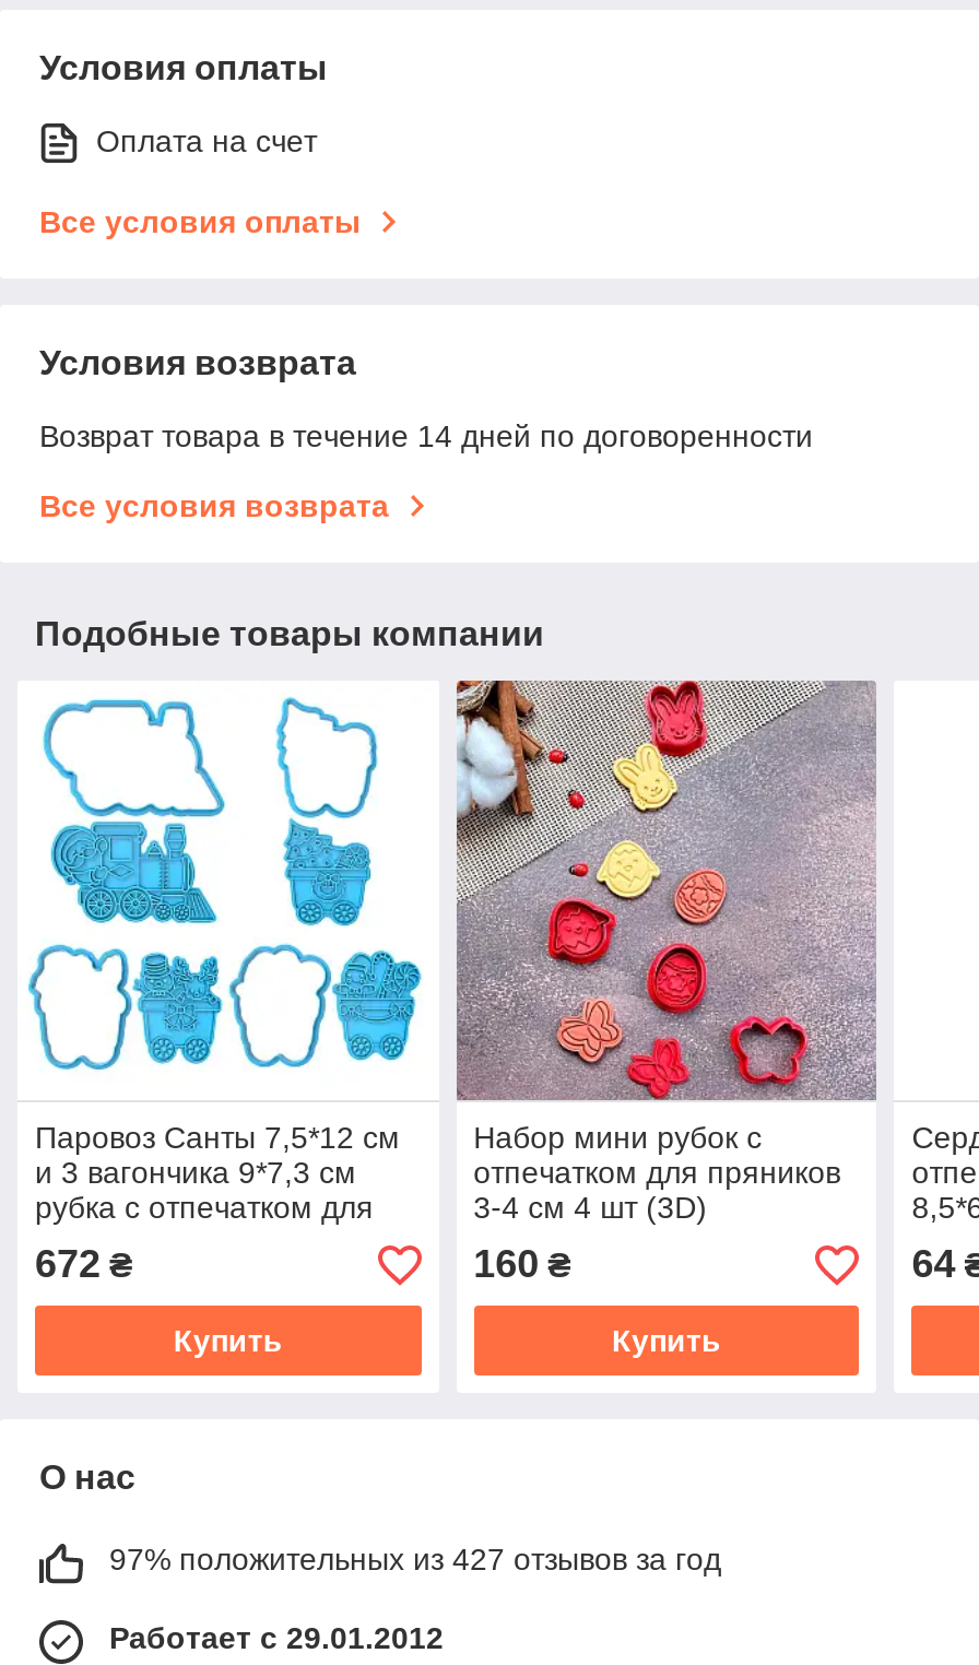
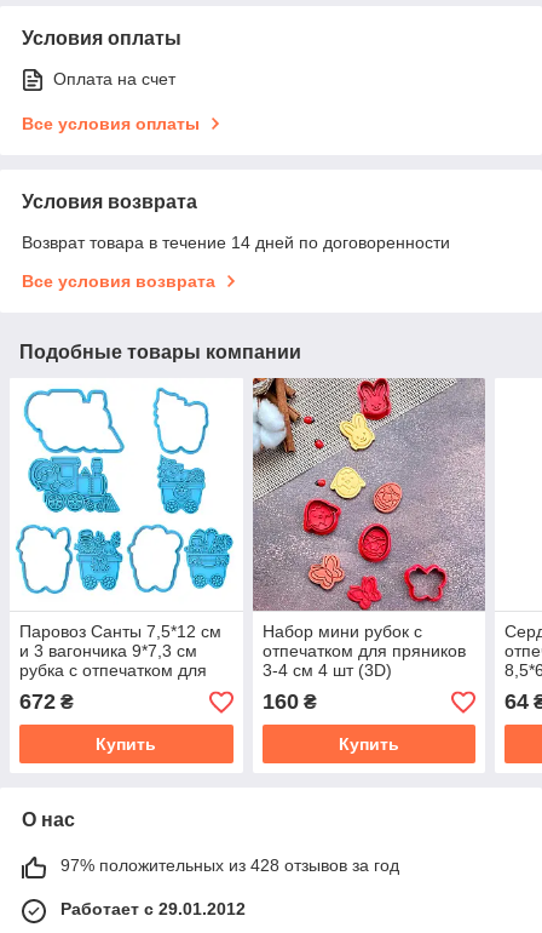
- 97% положительных из 427 отзывов за год
+ 97% положительных из 428 отзывов за год
